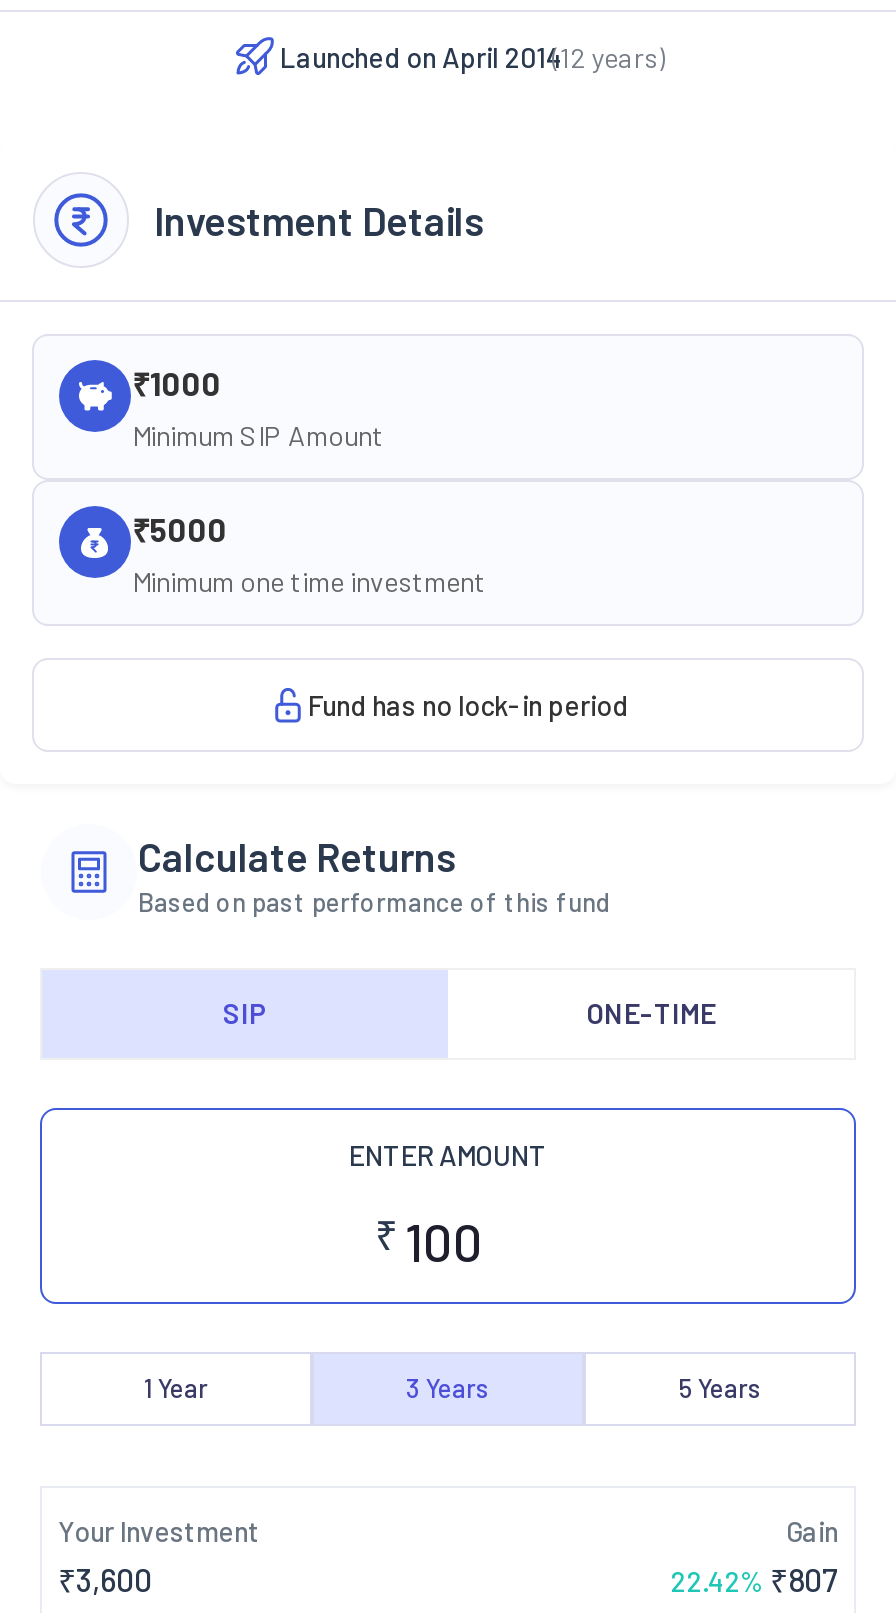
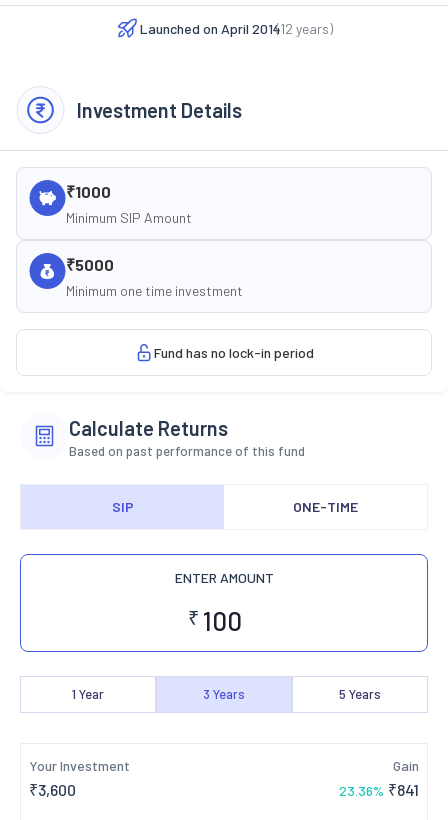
- 22.42% ₹807
+ 23.36% ₹841
